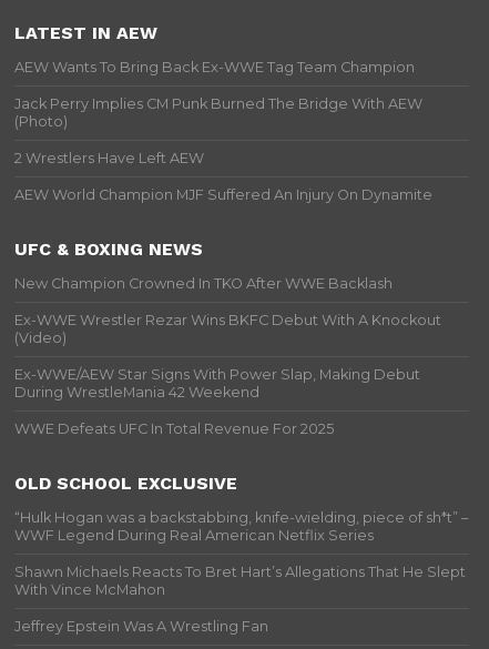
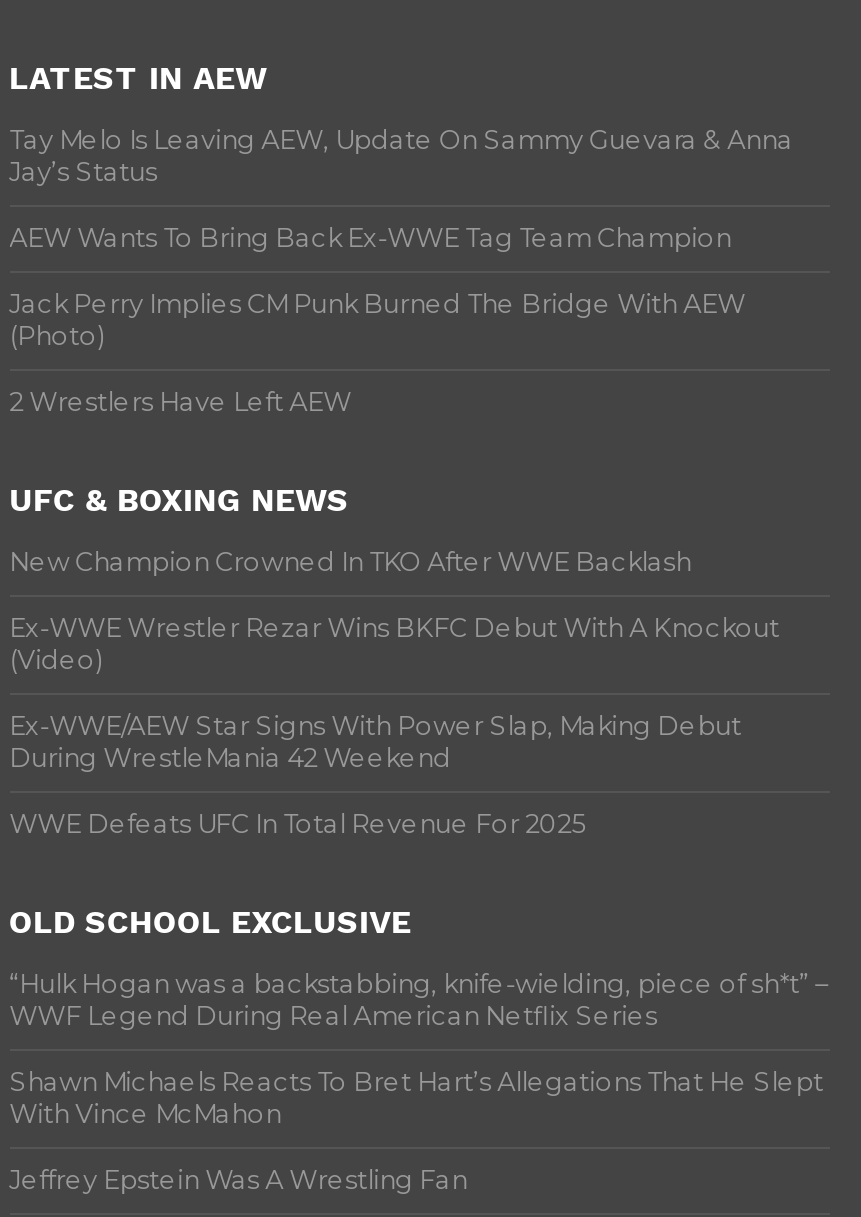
+ Tay Melo Is Leaving AEW, Update On Sammy Guevara & Anna
+ Jay’s Status

moved down: AEW Wants To Bring Back Ex-WWE Tag Team Champion | Jack Perry Implies CM Punk Burned The Bridge With AEW | (Photo) | 2 Wrestlers Have Left AEW

- AEW World Champion MJF Suffered An Injury On Dynamite
